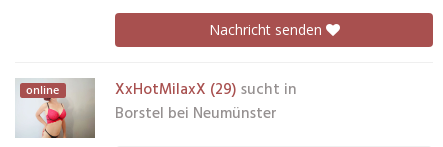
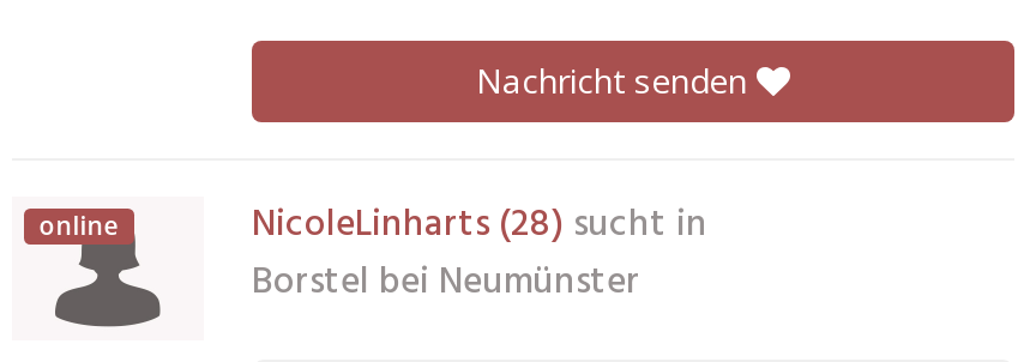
- [image]
- XxHotMilaxX (29) sucht in
+ [image]
+ NicoleLinharts (28) sucht in
